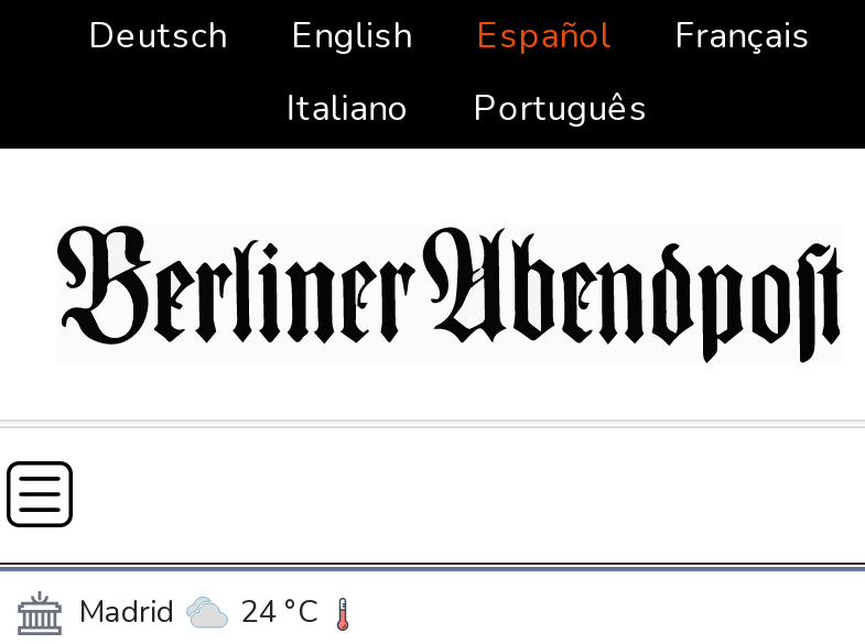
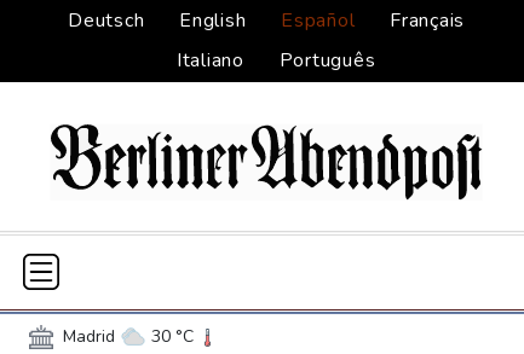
- Madrid 24 °C
+ Madrid 30 °C
